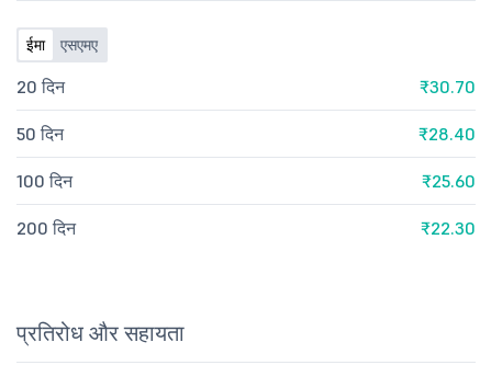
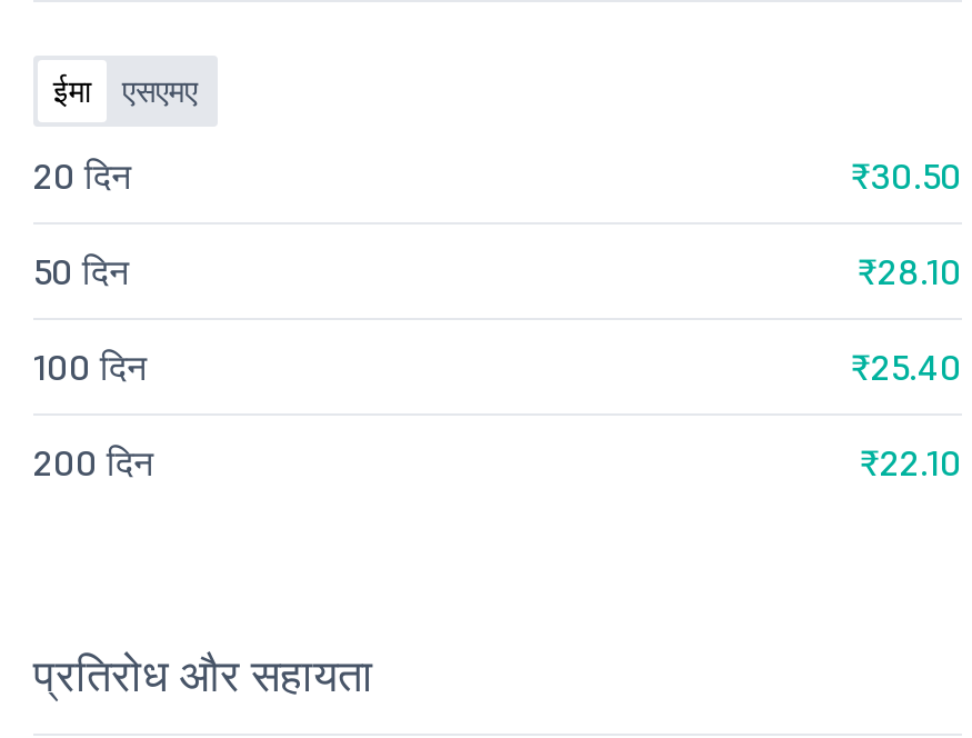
- ₹30.70
+ ₹30.50

- ₹28.40
+ ₹28.10

- ₹25.60
+ ₹25.40

- ₹22.30
+ ₹22.10
